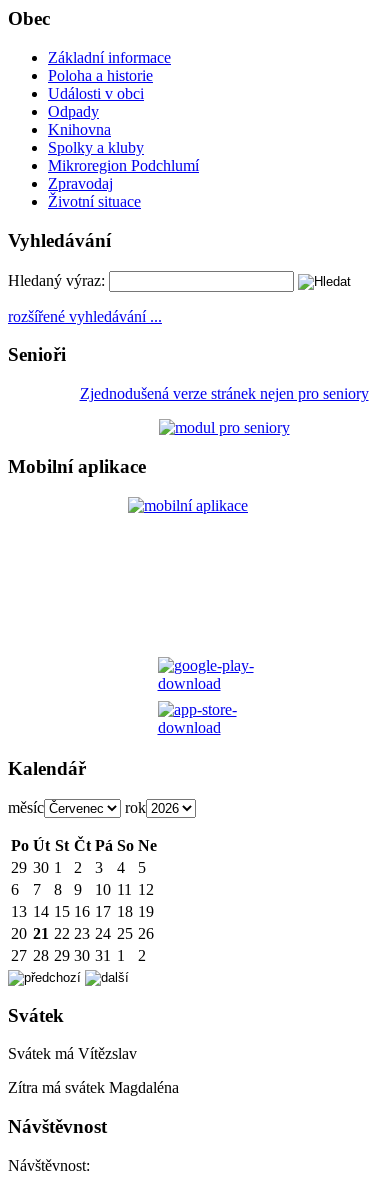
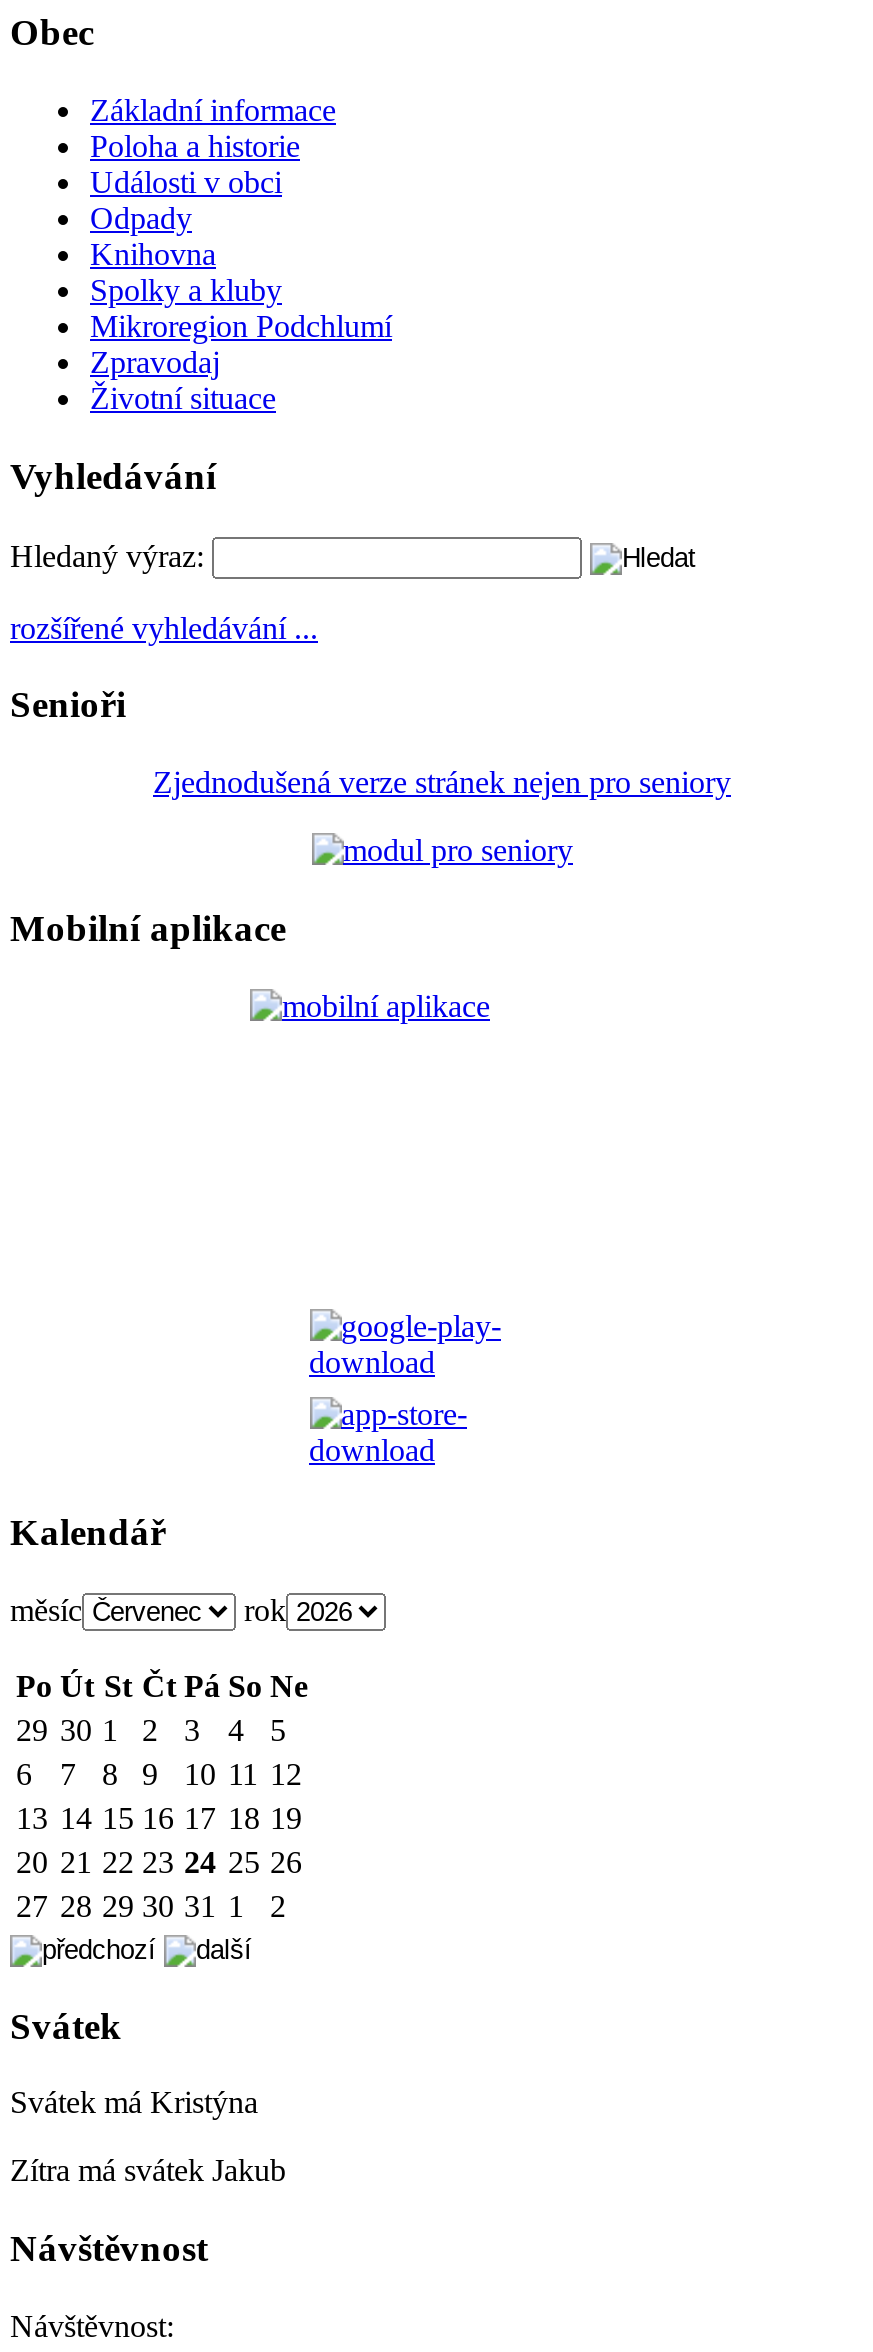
- Svátek má Vítězslav
+ Svátek má Kristýna

- Zítra má svátek Magdaléna
+ Zítra má svátek Jakub
